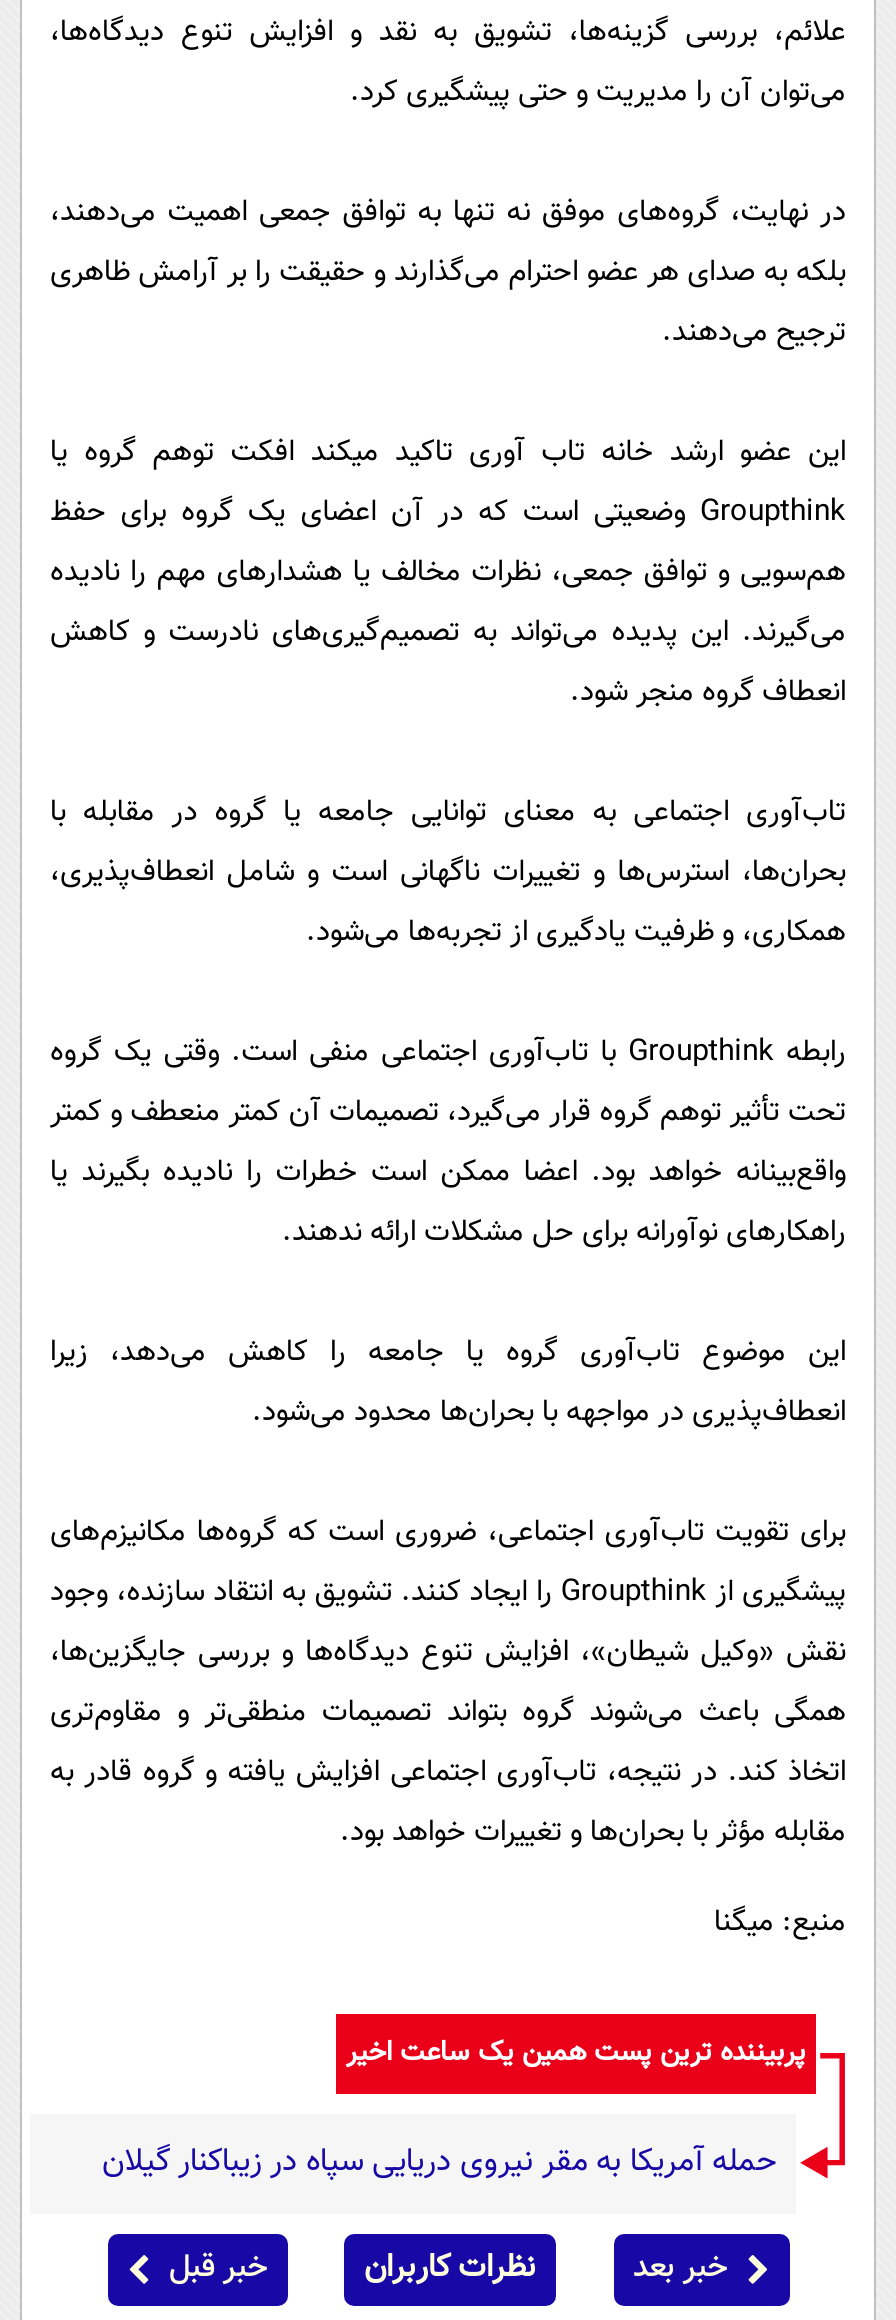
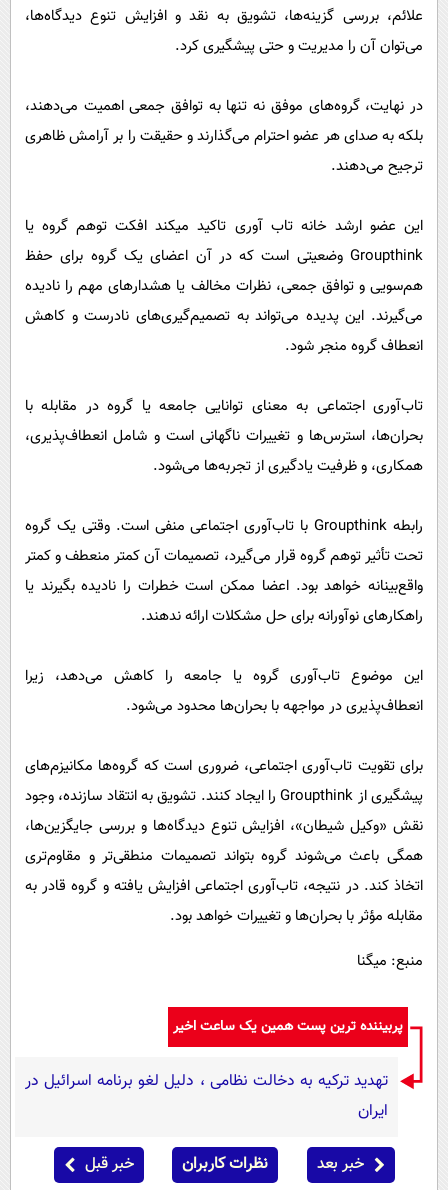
- حمله آمریکا به مقر نیروی دریایی سپاه در زیباکنار گیلان
+ تهدید ترکیه به دخالت نظامی ، دلیل لغو برنامه اسرائیل در
+ ایران
